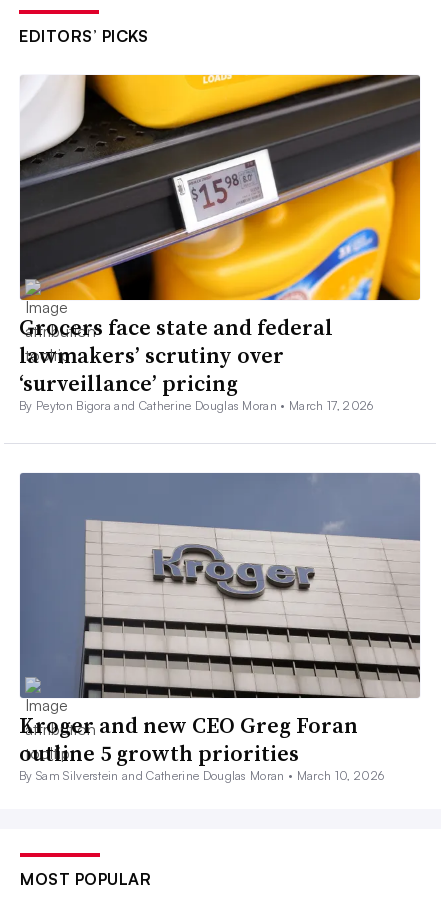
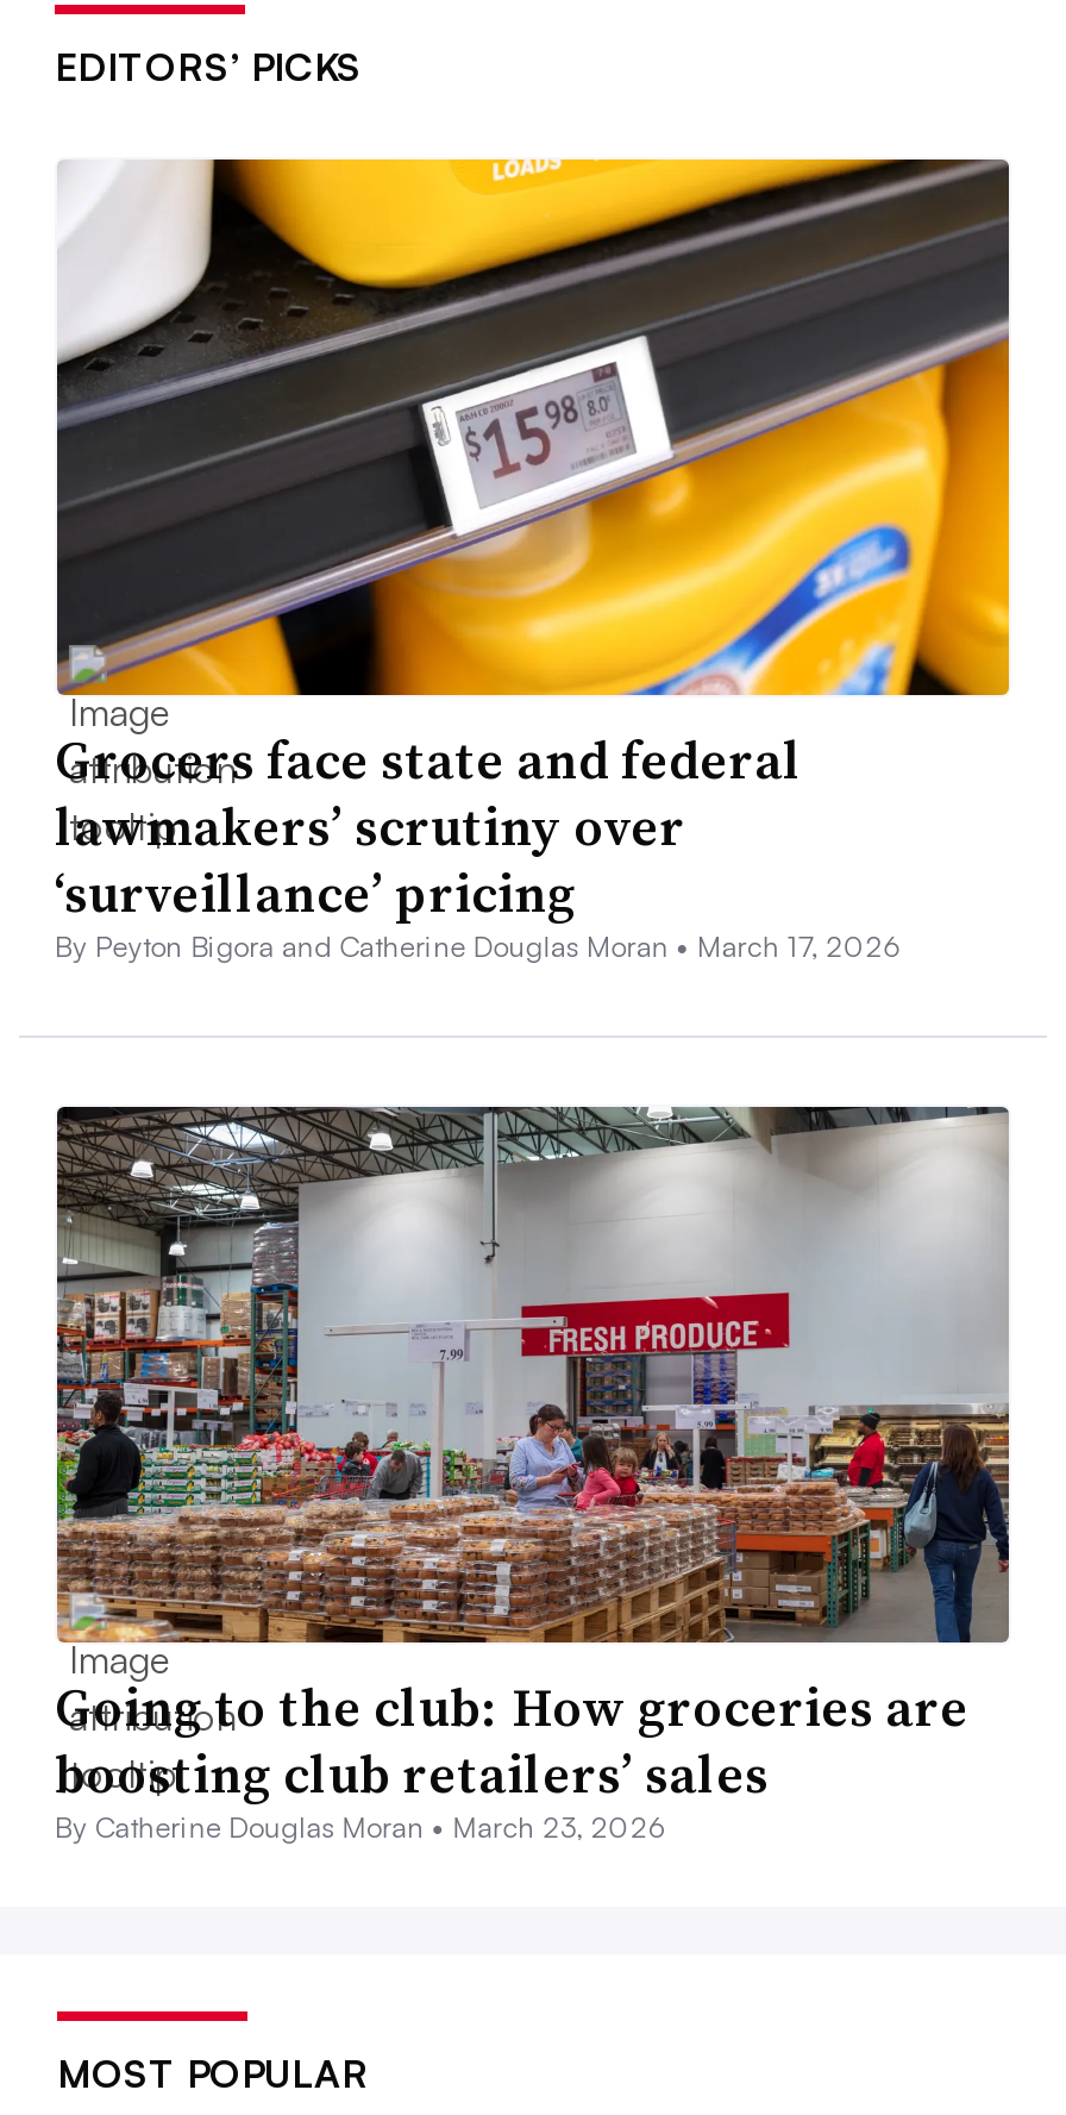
- [image]
- Kroger and new CEO Greg Foran
- outline 5 growth priorities
- By Sam Silverstein and Catherine Douglas Moran • March 10, 2026
+ [image]
+ Going to the club: How groceries are
+ boosting club retailers’ sales
+ By Catherine Douglas Moran • March 23, 2026
